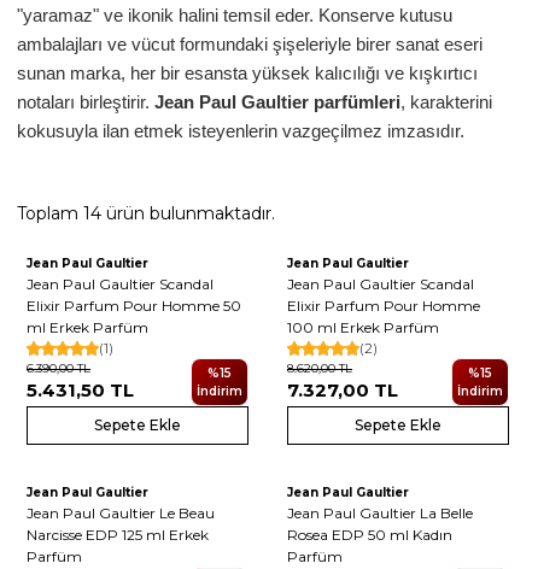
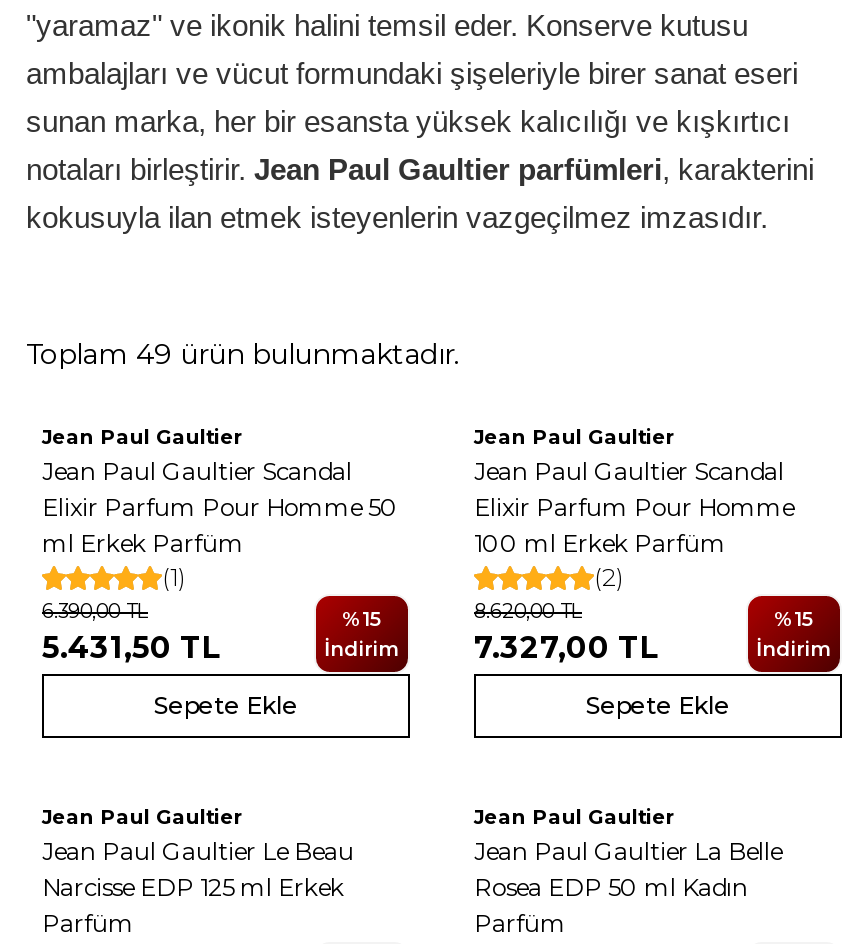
- Toplam 14 ürün bulunmaktadır.
+ Toplam 49 ürün bulunmaktadır.
